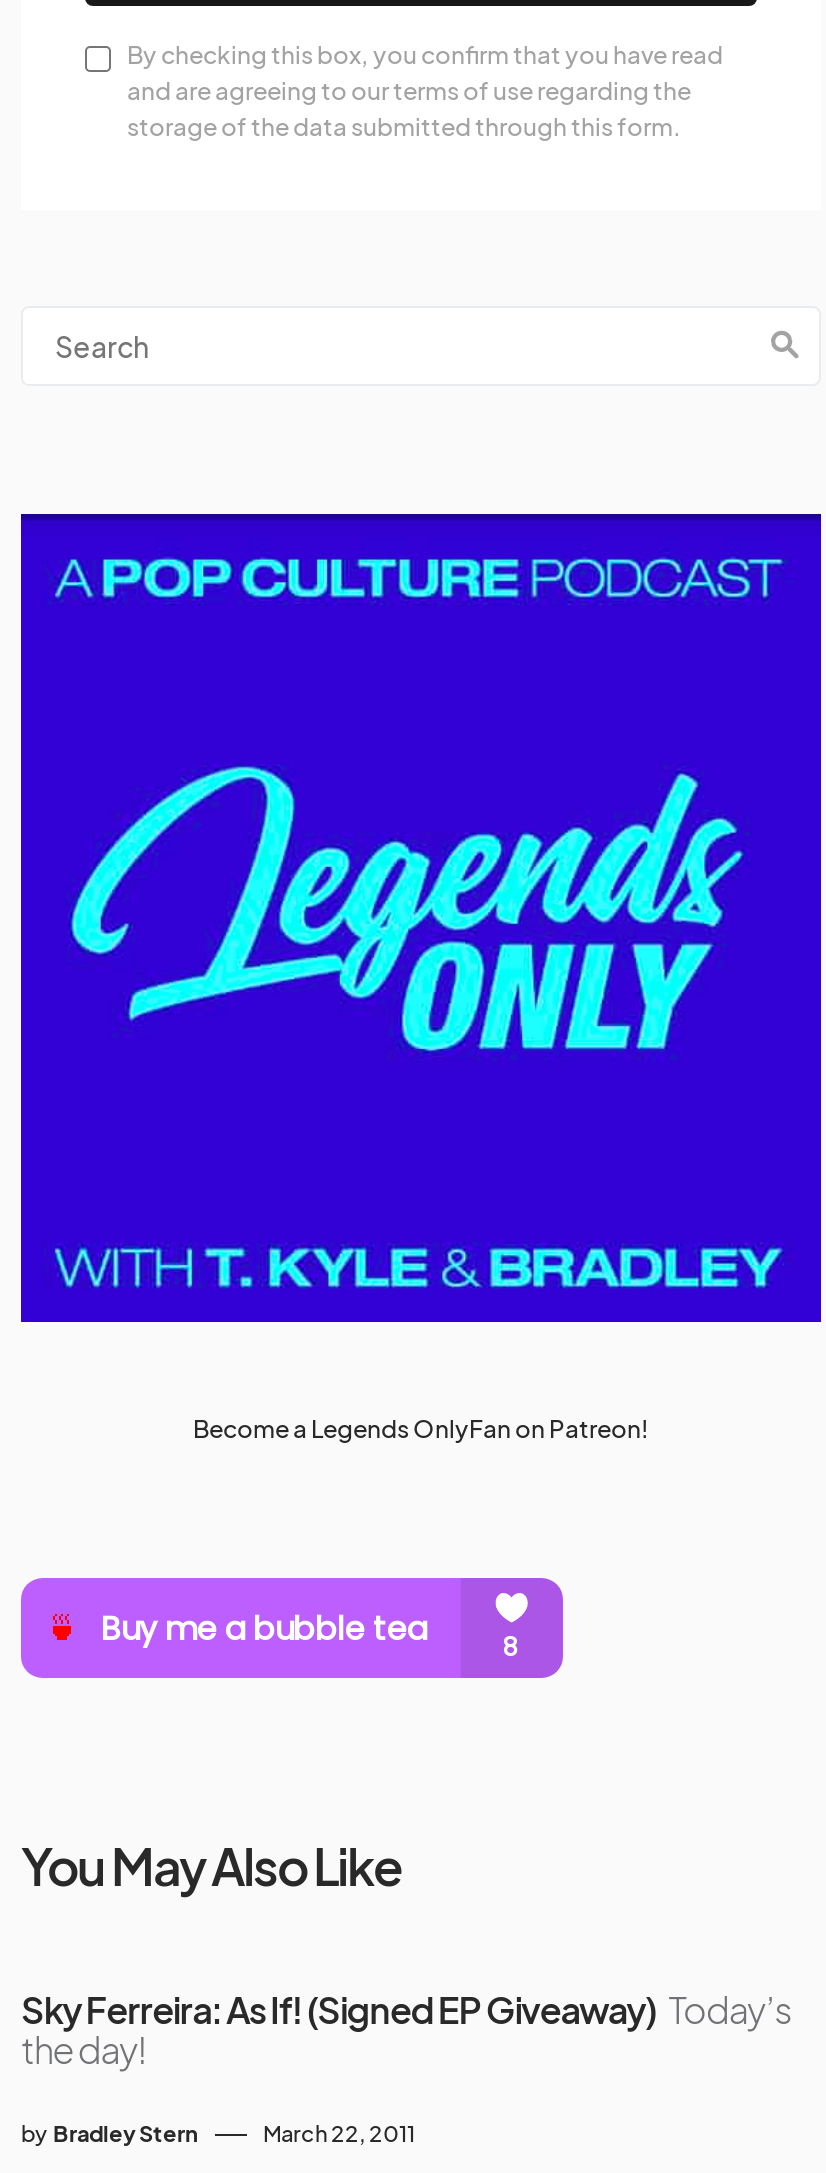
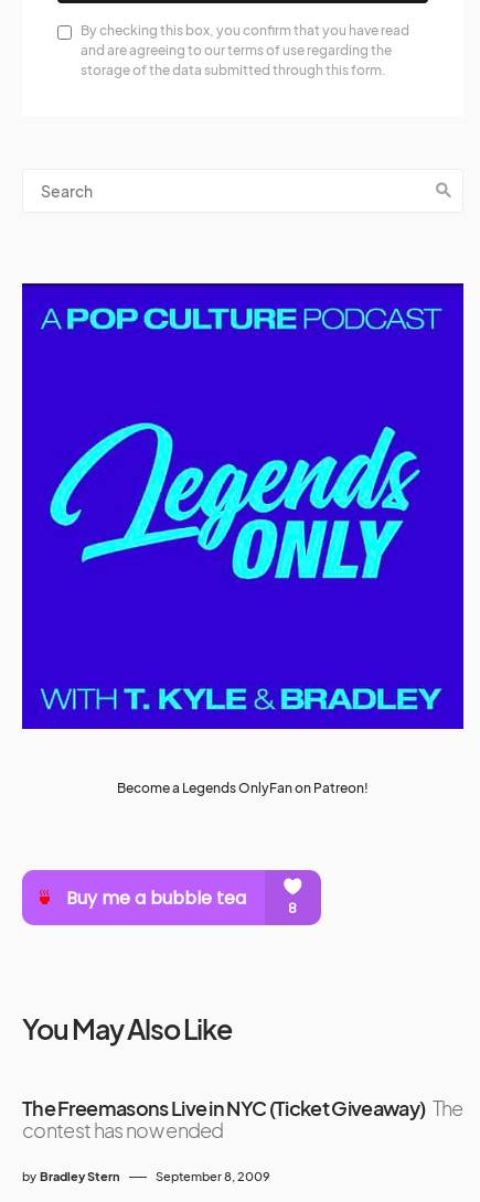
- Sky Ferreira: As If! (Signed EP Giveaway) Today’s
- the day!
+ The Freemasons Live in NYC (Ticket Giveaway) The
+ contest has now ended

- March 22, 2011
+ September 8, 2009
